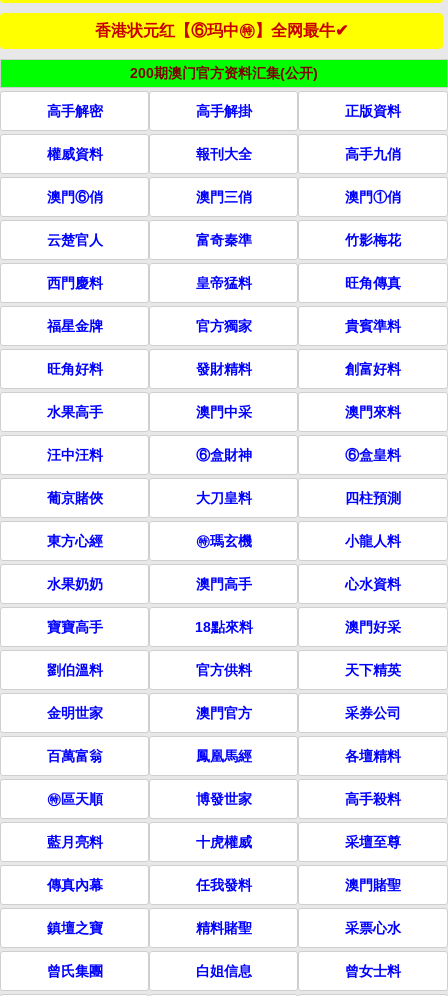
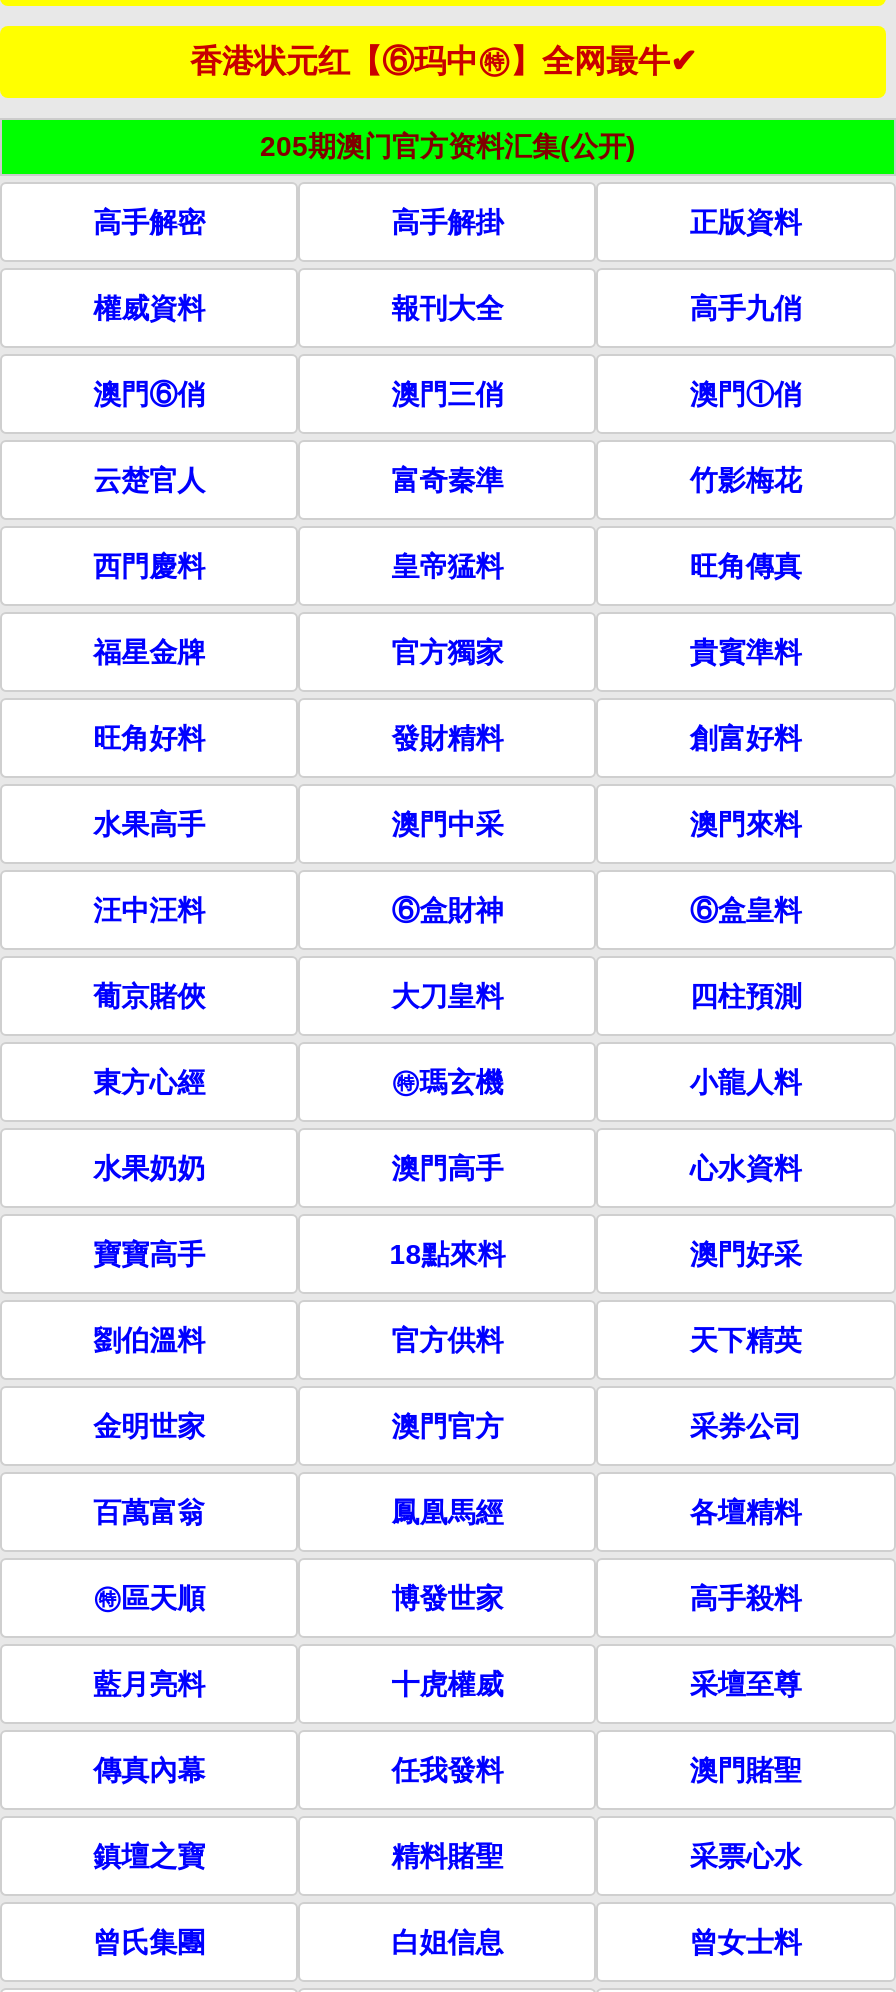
- 200期澳门官方资料汇集(公开)
+ 205期澳门官方资料汇集(公开)
